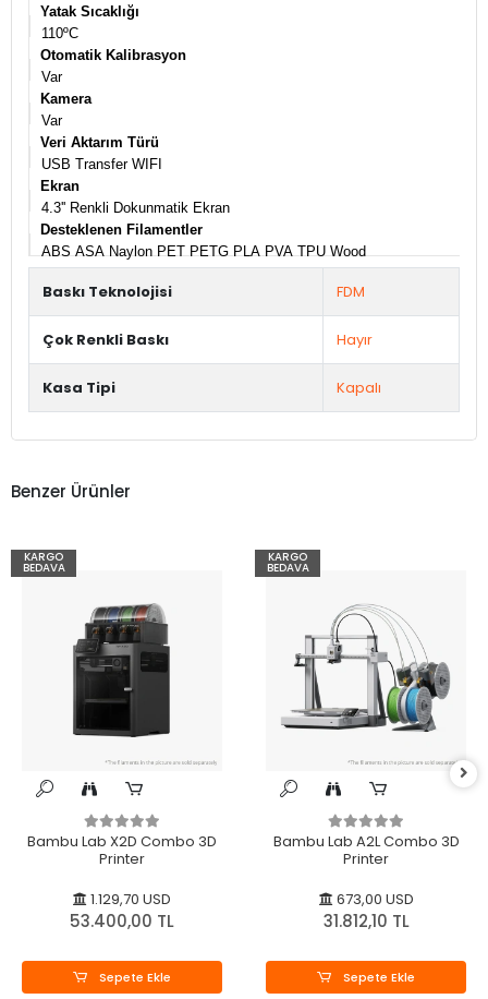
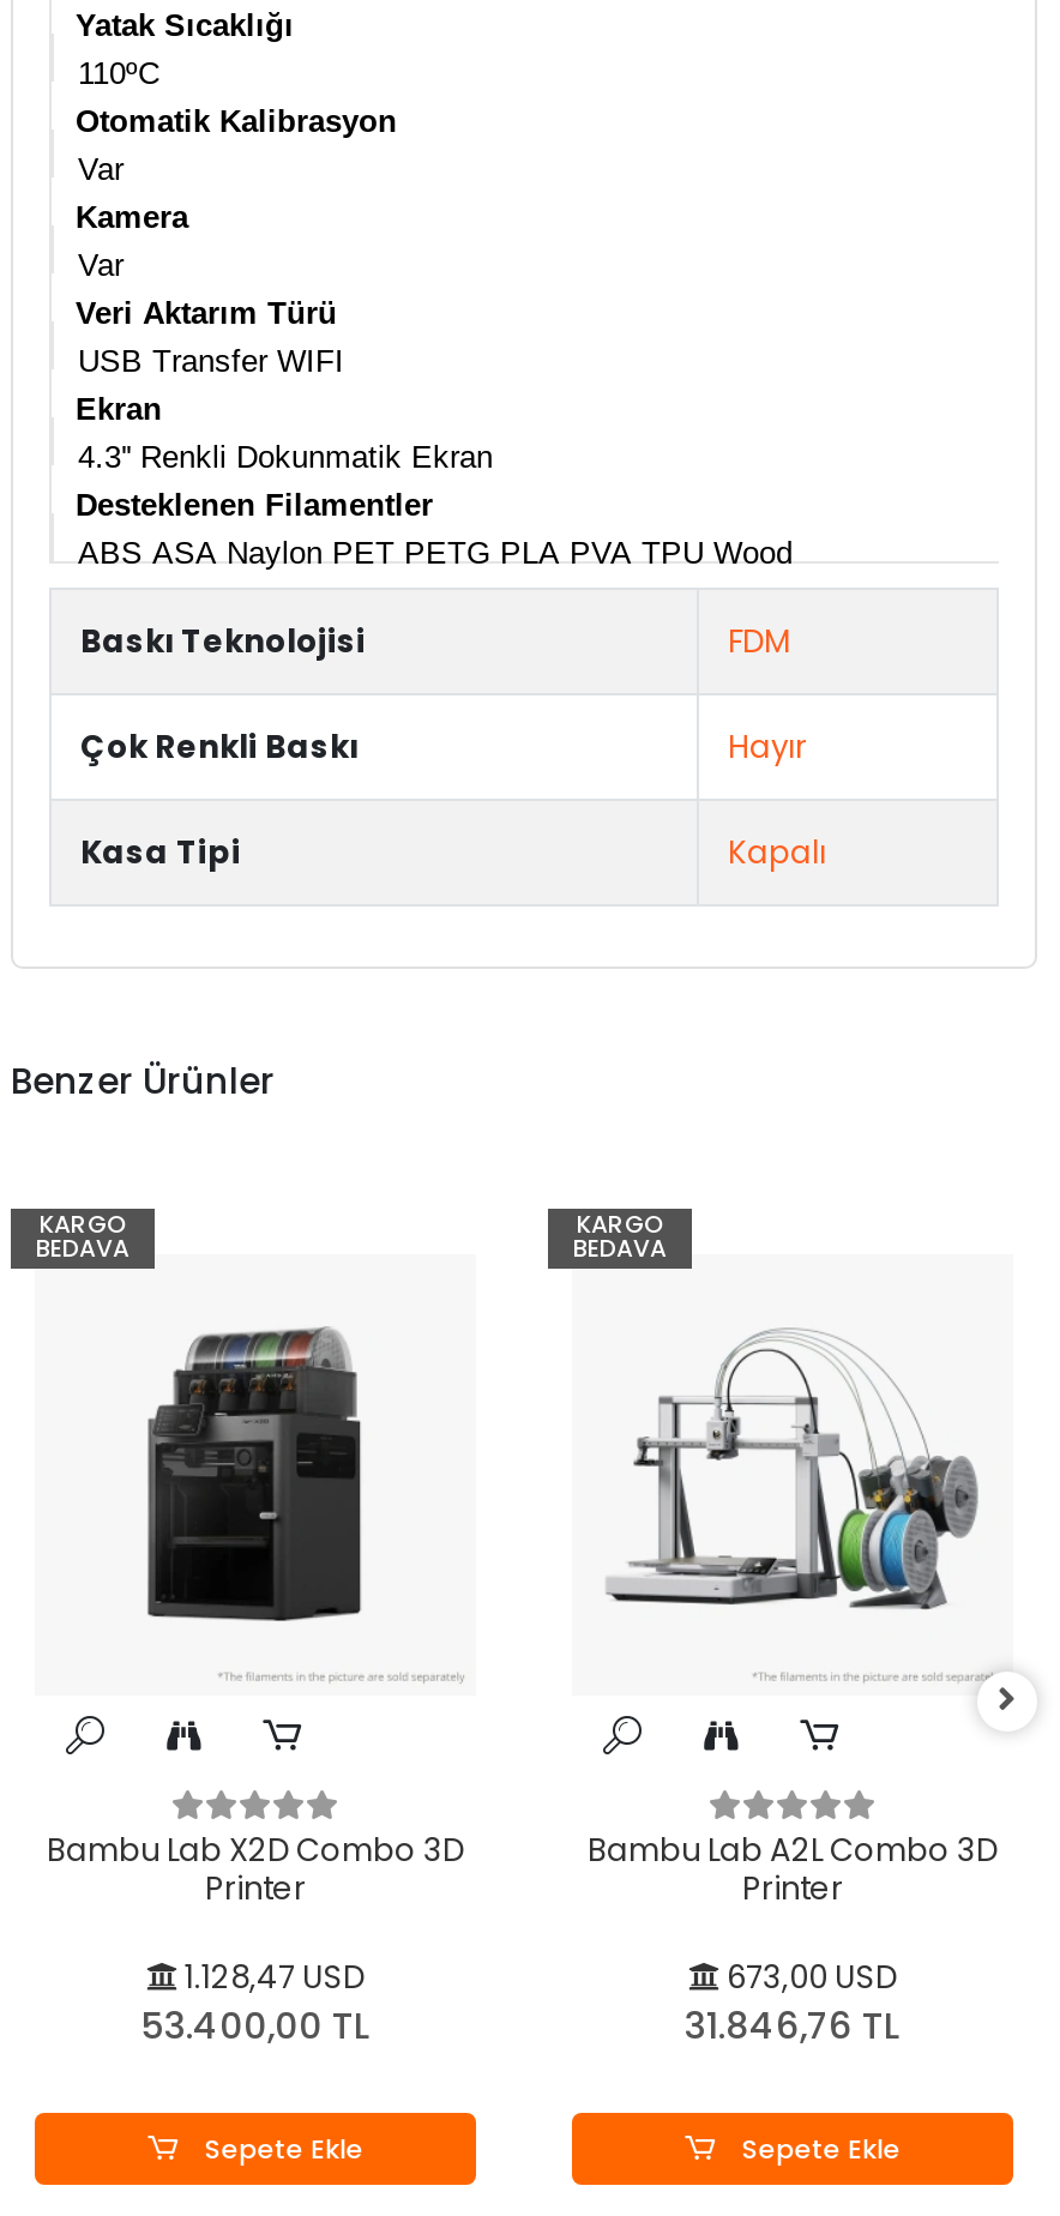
- 1.129,70 USD
+ 1.128,47 USD

- 31.812,10 TL
+ 31.846,76 TL
